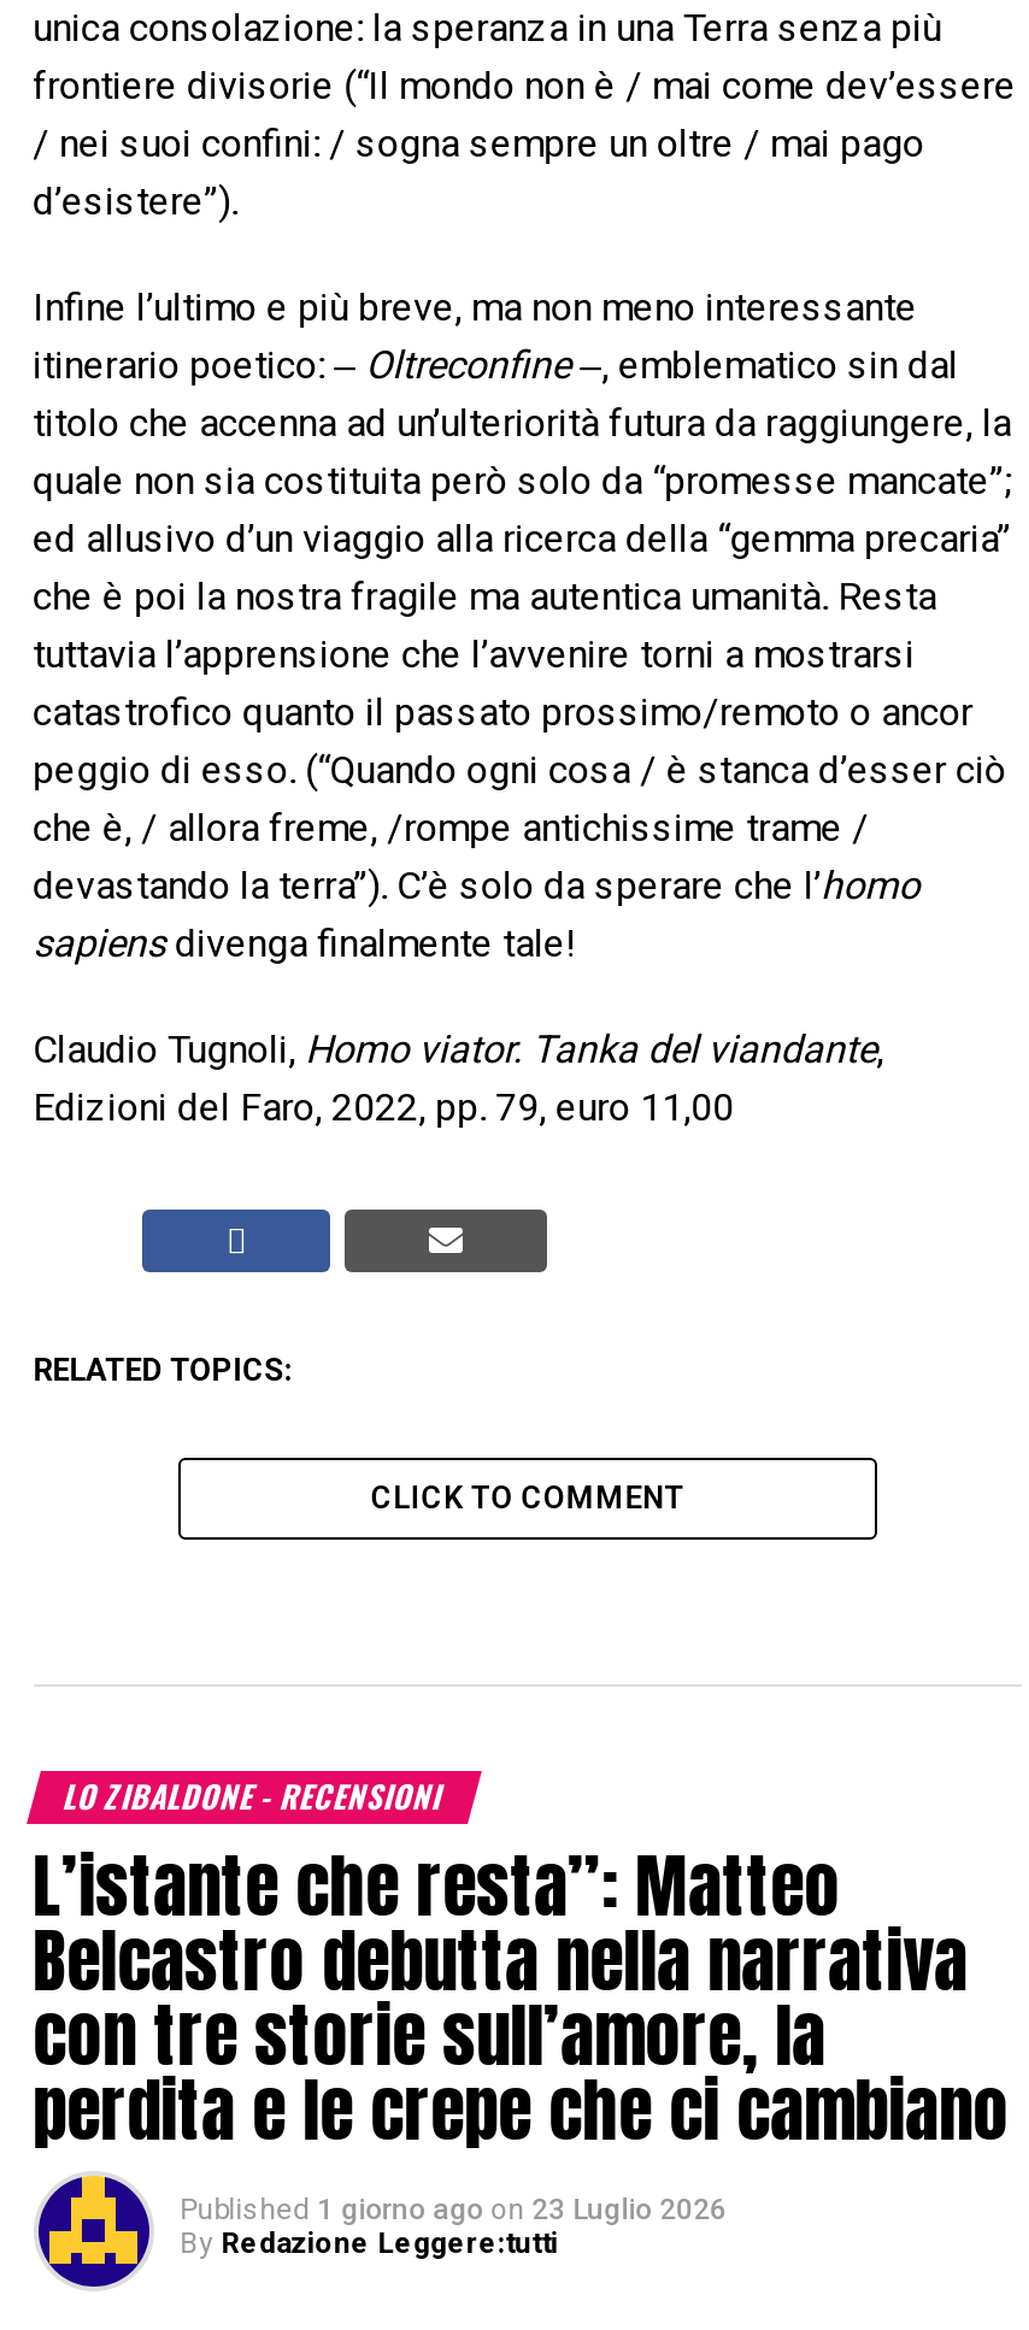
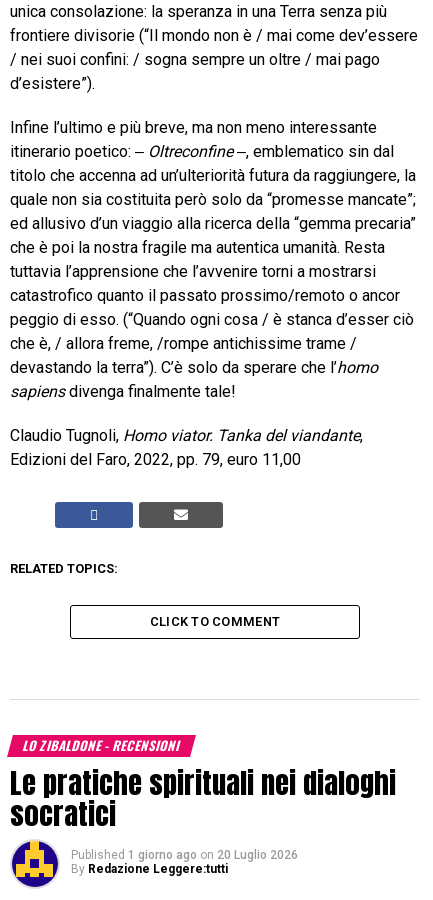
- L’istante che resta”: Matteo
- Belcastro debutta nella narrativa
- con tre storie sull’amore, la
- perdita e le crepe che ci cambiano
- Published 1 giorno ago on 23 Luglio 2026
+ Le pratiche spirituali nei dialoghi
+ socratici
+ Published 1 giorno ago on 20 Luglio 2026
